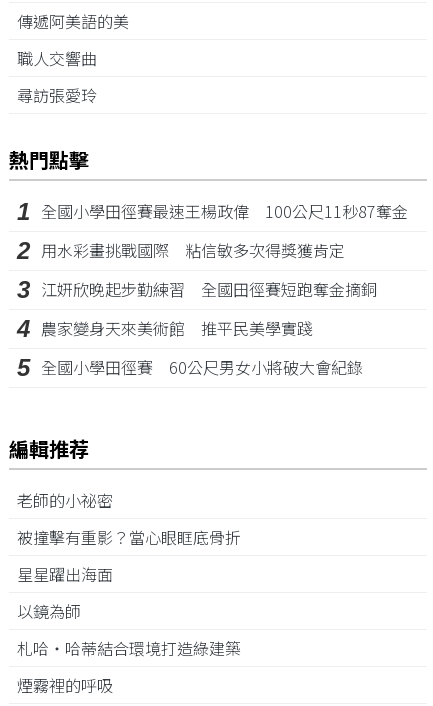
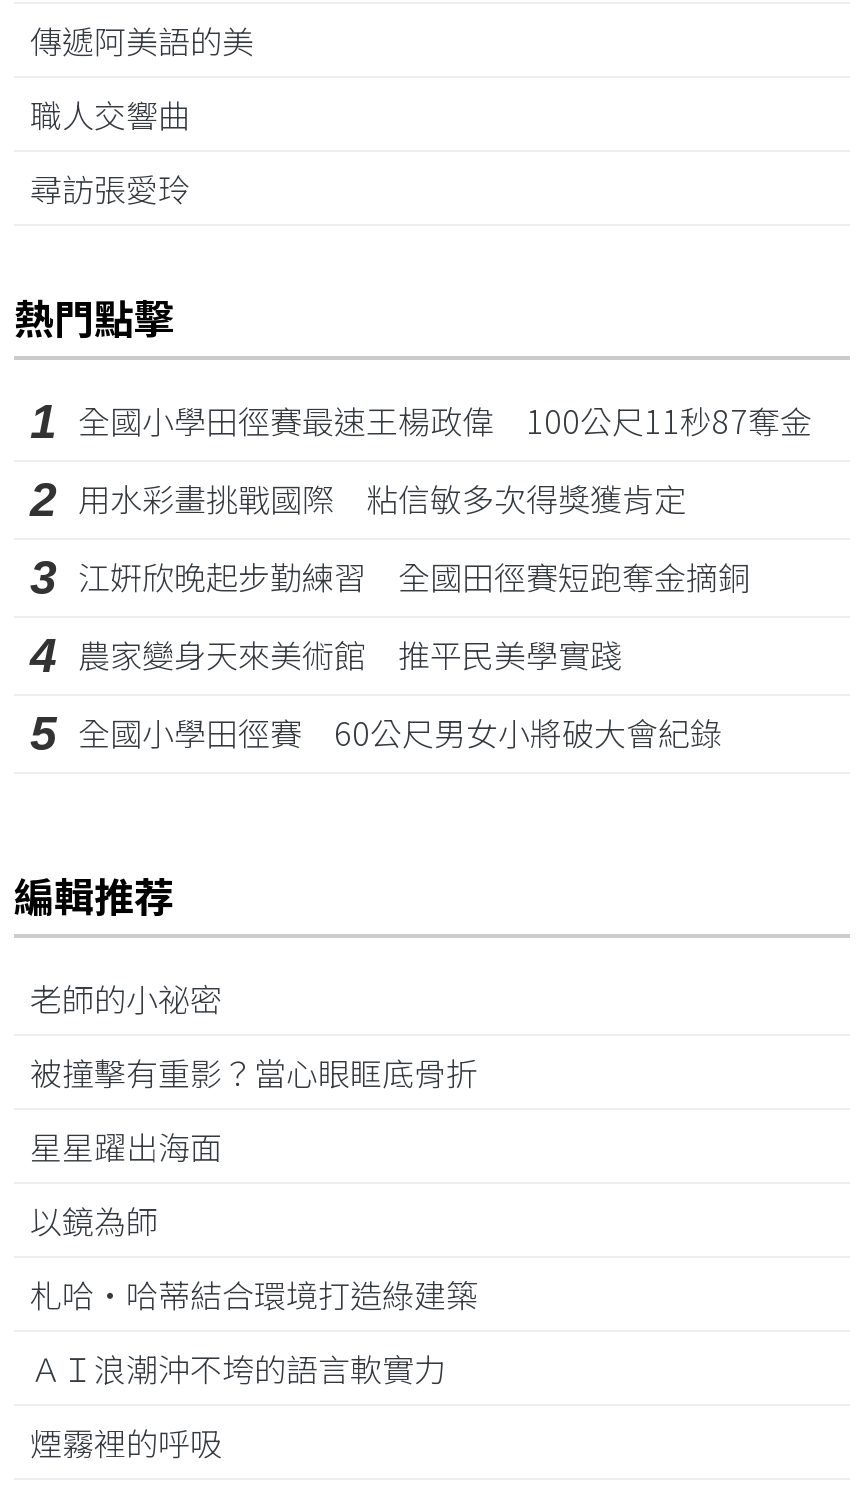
+ ＡＩ浪潮沖不垮的語言軟實力
